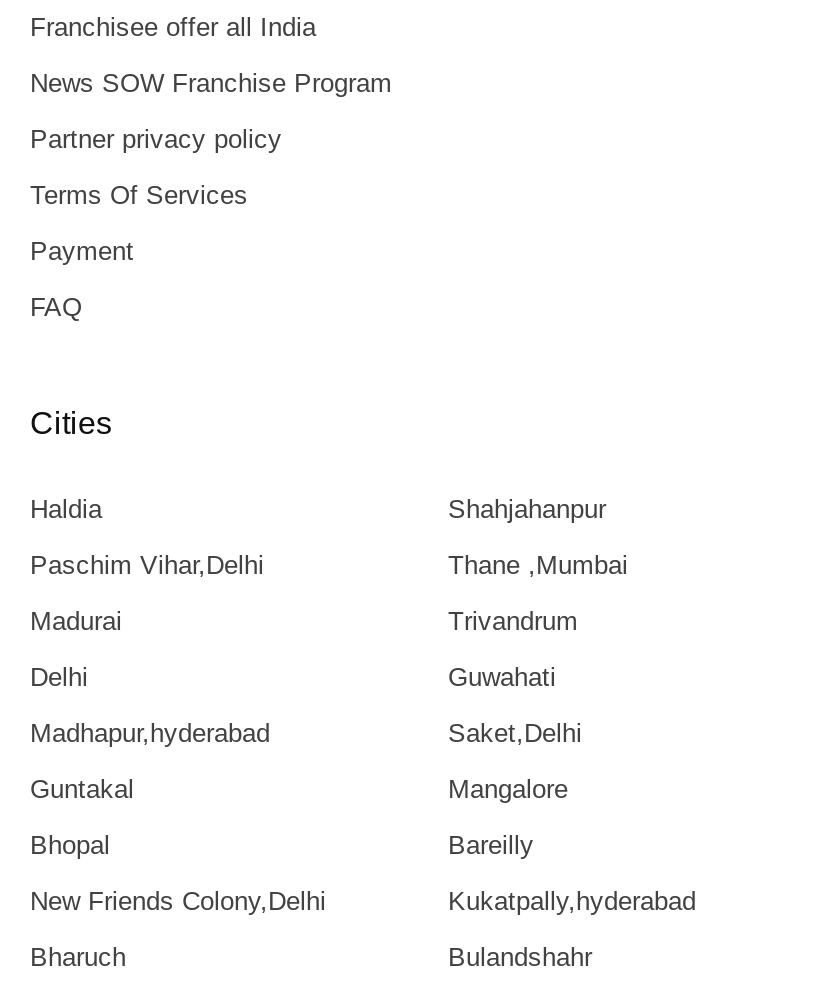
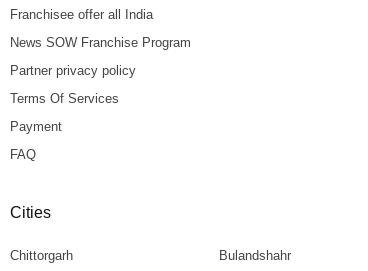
- Haldia
- Shahjahanpur
- Paschim Vihar,Delhi
- Thane ,Mumbai
- Madurai
- Trivandrum
- Delhi
- Guwahati
- Madhapur,hyderabad
- Saket,Delhi
- Guntakal
- Mangalore
- Bhopal
- Bareilly
- New Friends Colony,Delhi
- Kukatpally,hyderabad
- Bharuch
+ Chittorgarh
